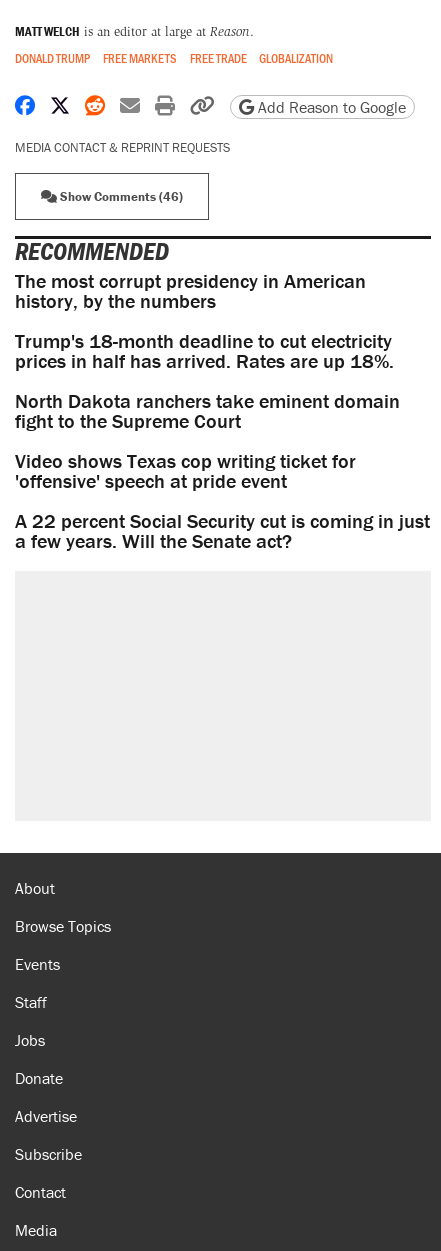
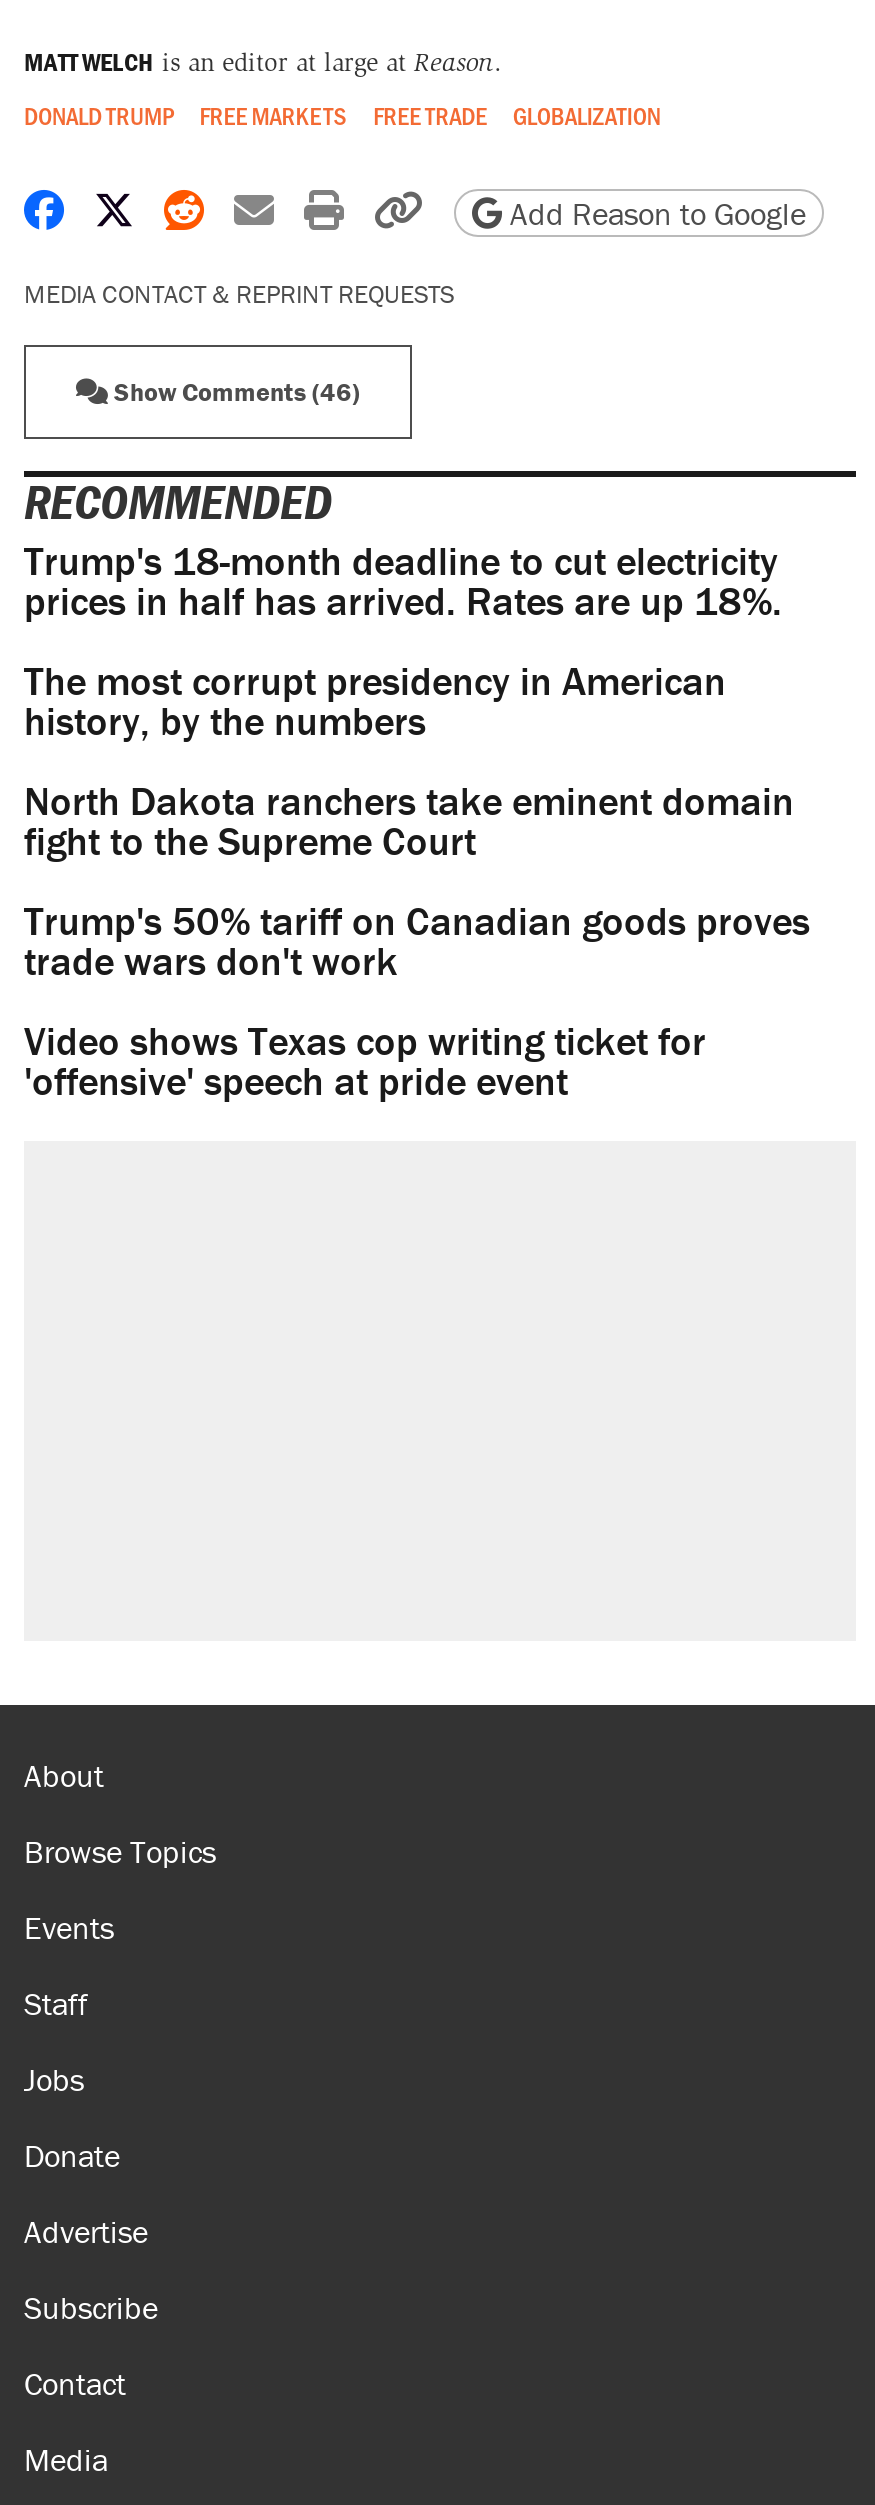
moved down: The most corrupt presidency in American | history, by the numbers

moved up: Trump's 18-month deadline to cut electricity | prices in half has arrived. Rates are up 18%.

+ Trump's 50% tariff on Canadian goods proves
+ trade wars don't work

moved down: Video shows Texas cop writing ticket for | 'offensive' speech at pride event

- A 22 percent Social Security cut is coming in just
- a few years. Will the Senate act?
